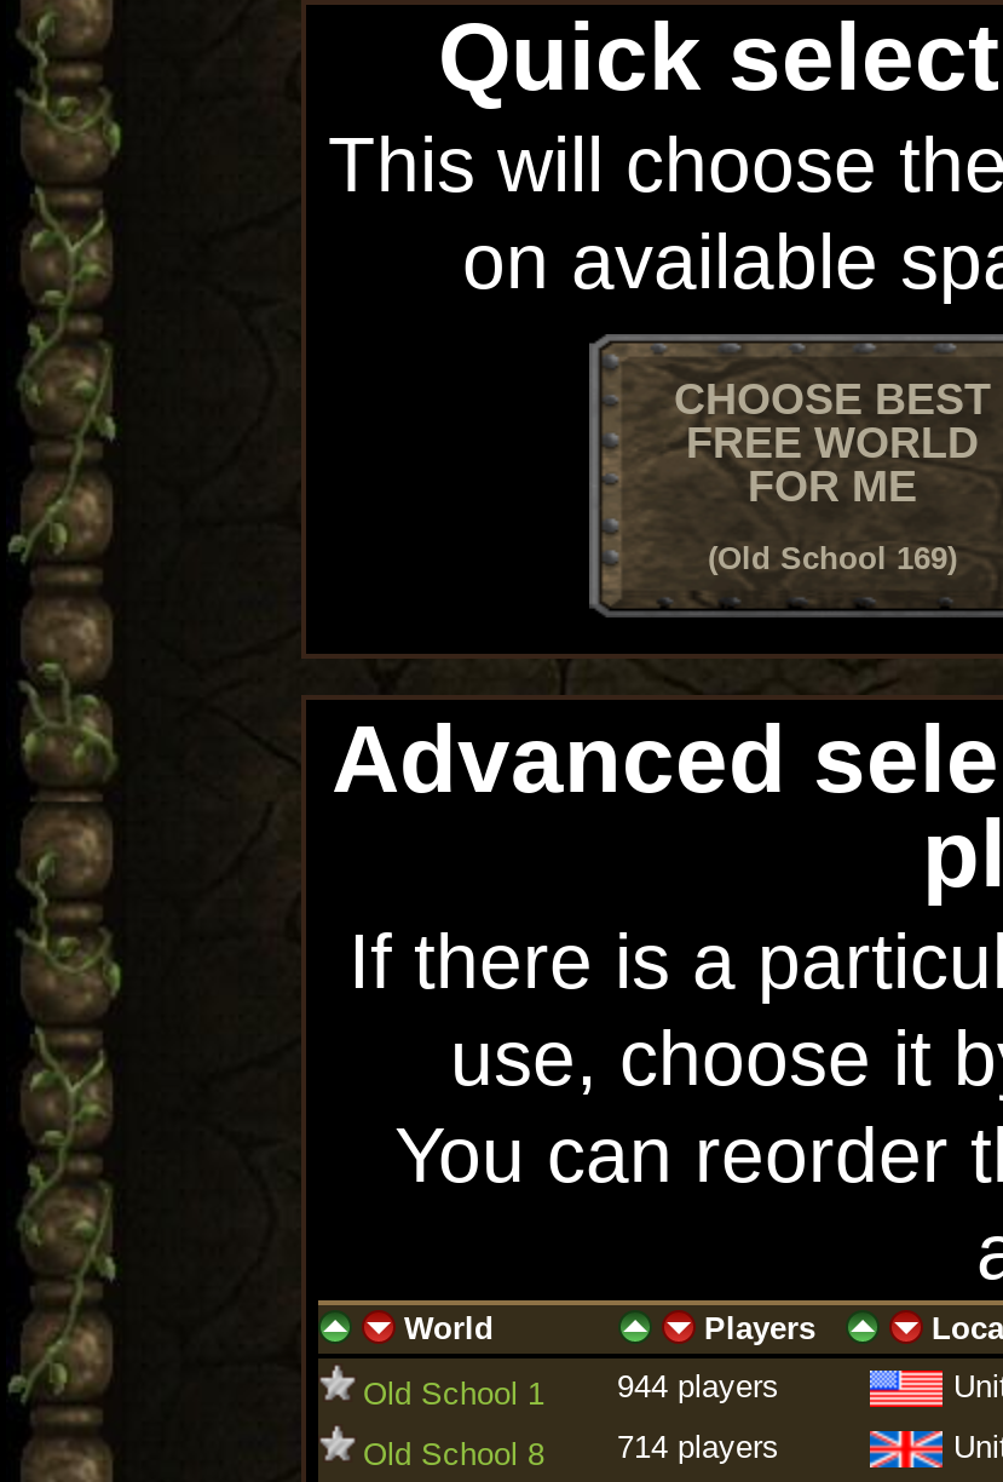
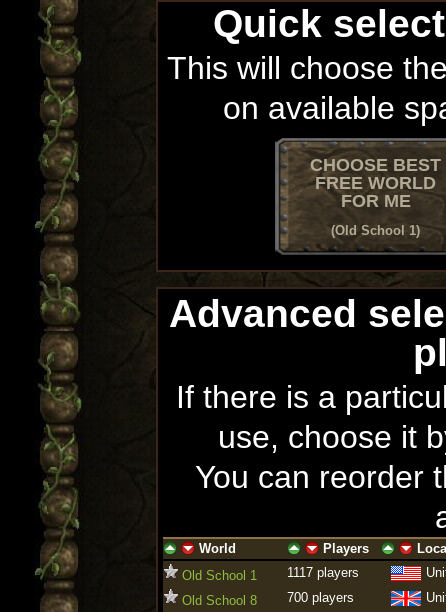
- (Old School 169)
+ (Old School 1)

- Old School 1 944 players
+ Old School 1 1117 players

- Old School 8 714 players
+ Old School 8 700 players
